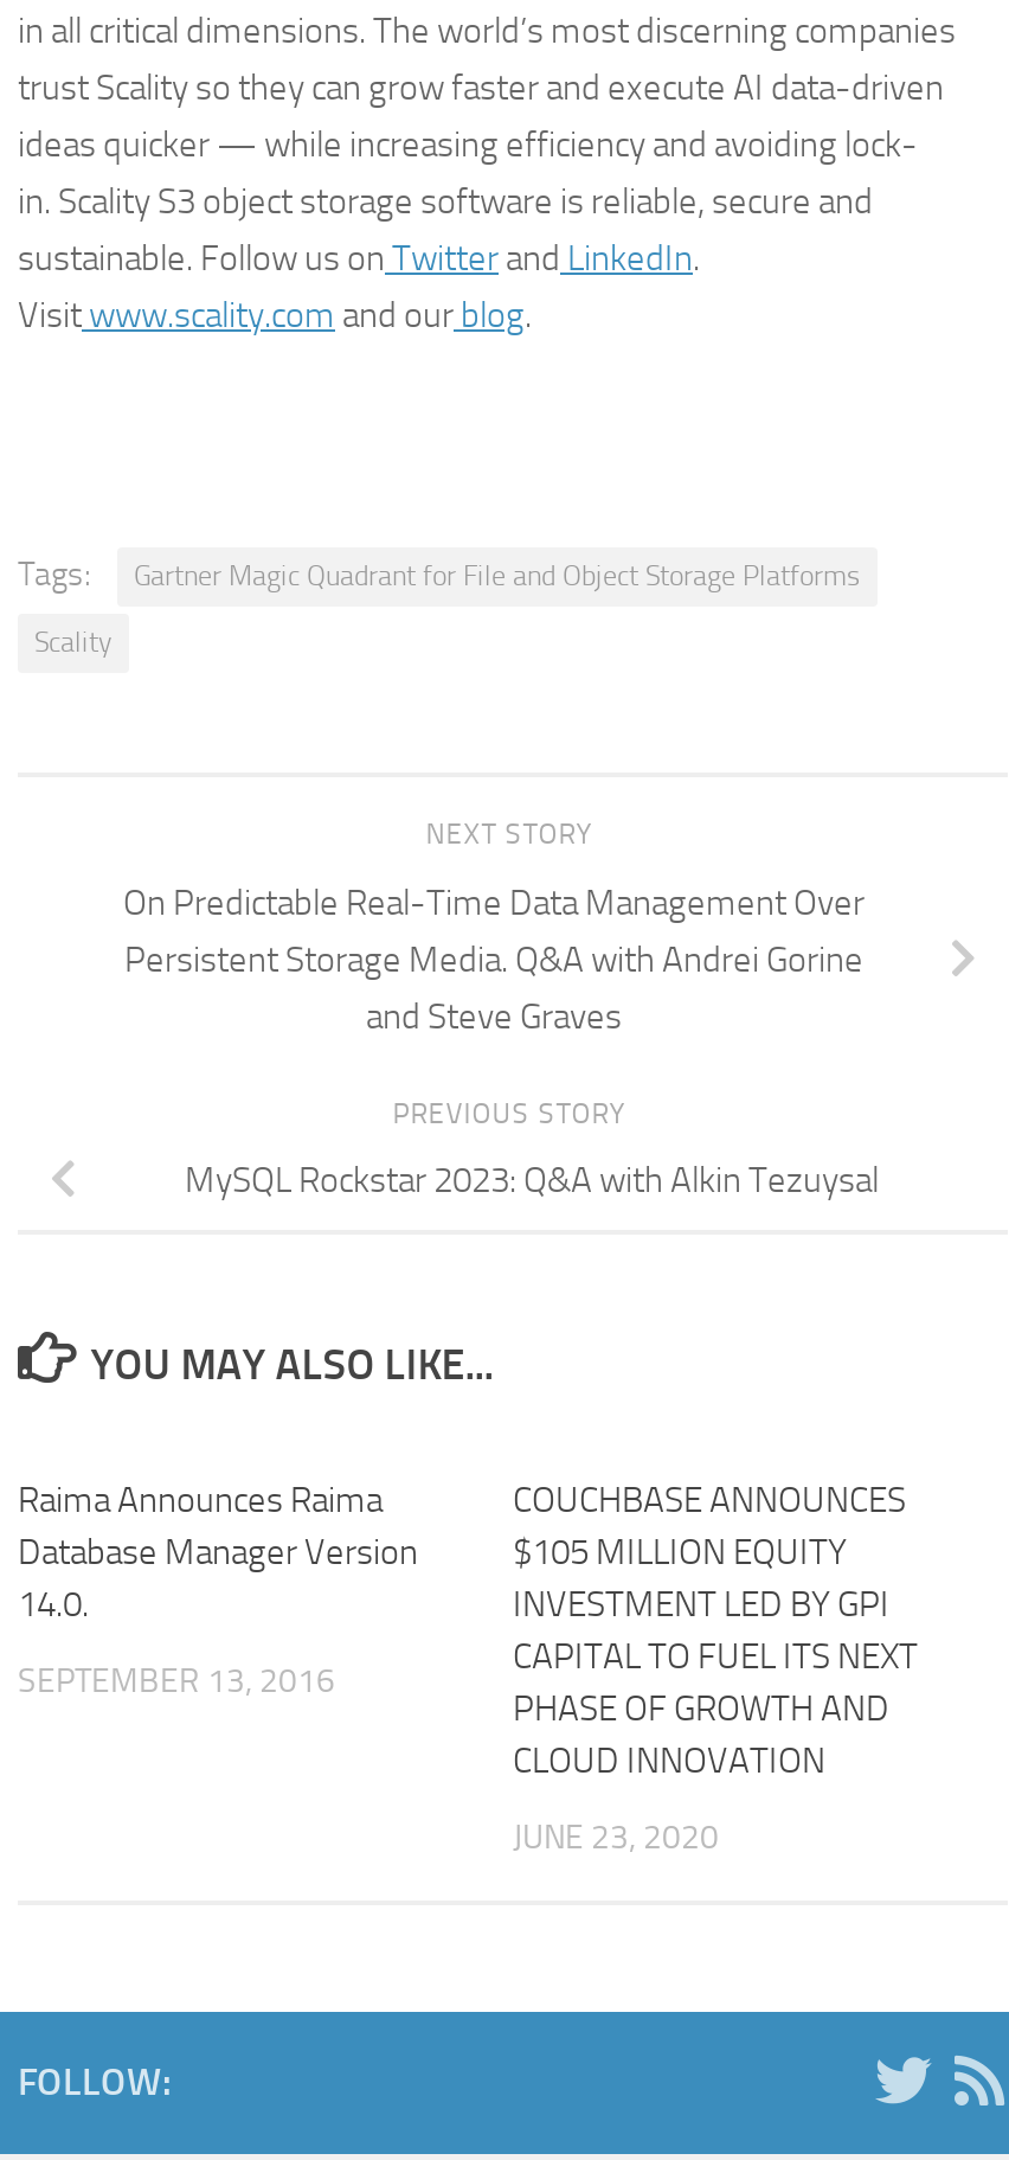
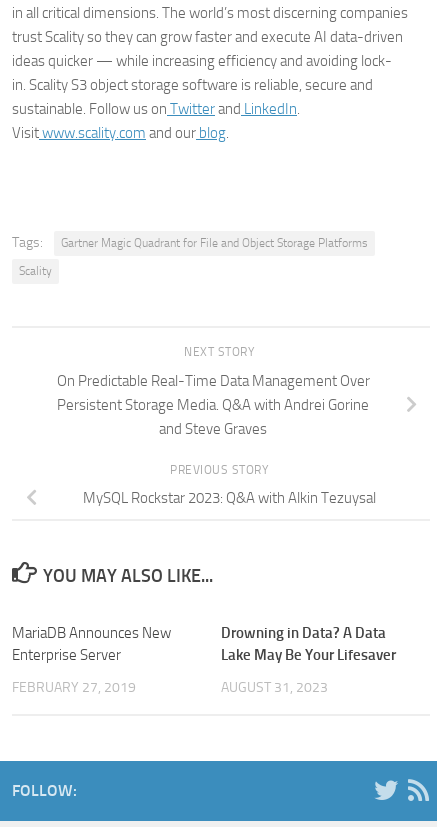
- Raima Announces Raima
- Database Manager Version
- 14.0.
+ MariaDB Announces New
+ Enterprise Server

- COUCHBASE ANNOUNCES
- $105 MILLION EQUITY
- INVESTMENT LED BY GPI
- CAPITAL TO FUEL ITS NEXT
- PHASE OF GROWTH AND
- CLOUD INNOVATION
+ Drowning in Data? A Data
+ Lake May Be Your Lifesaver

- SEPTEMBER 13, 2016
+ FEBRUARY 27, 2019

- JUNE 23, 2020
+ AUGUST 31, 2023
